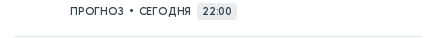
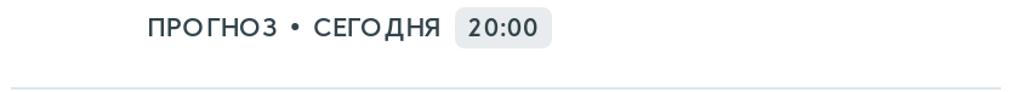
- ПРОГНОЗ • СЕГОДНЯ 22:00
+ ПРОГНОЗ • СЕГОДНЯ 20:00
